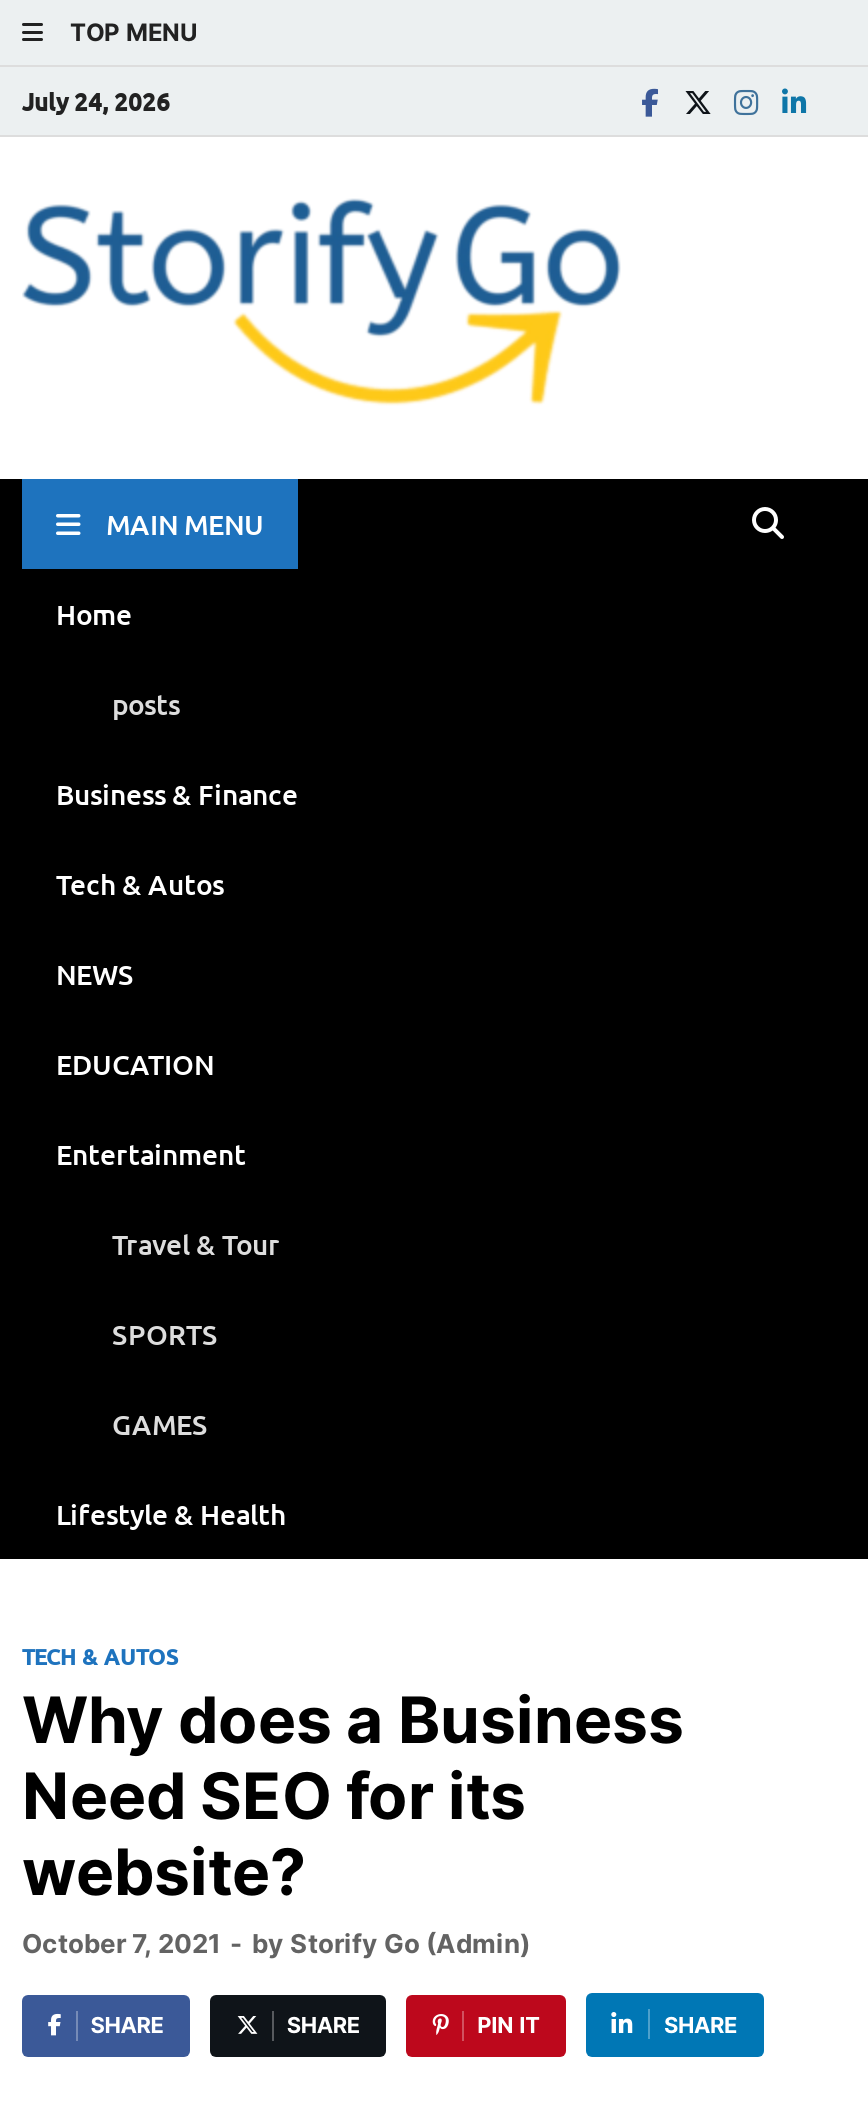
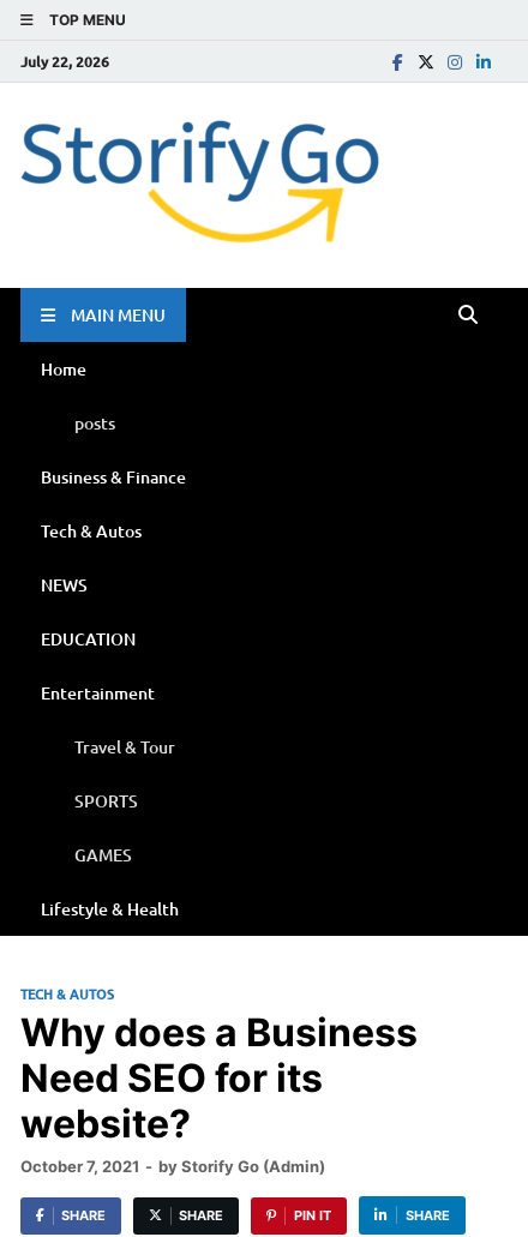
- July 24, 2026
+ July 22, 2026
